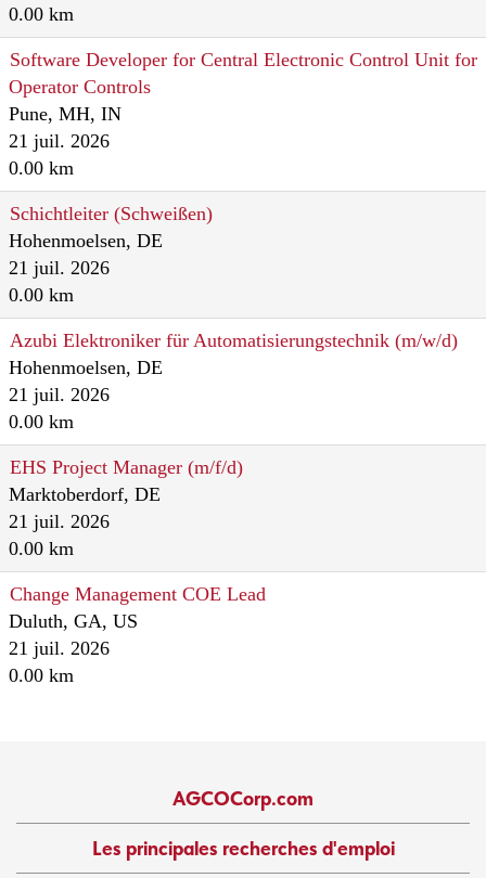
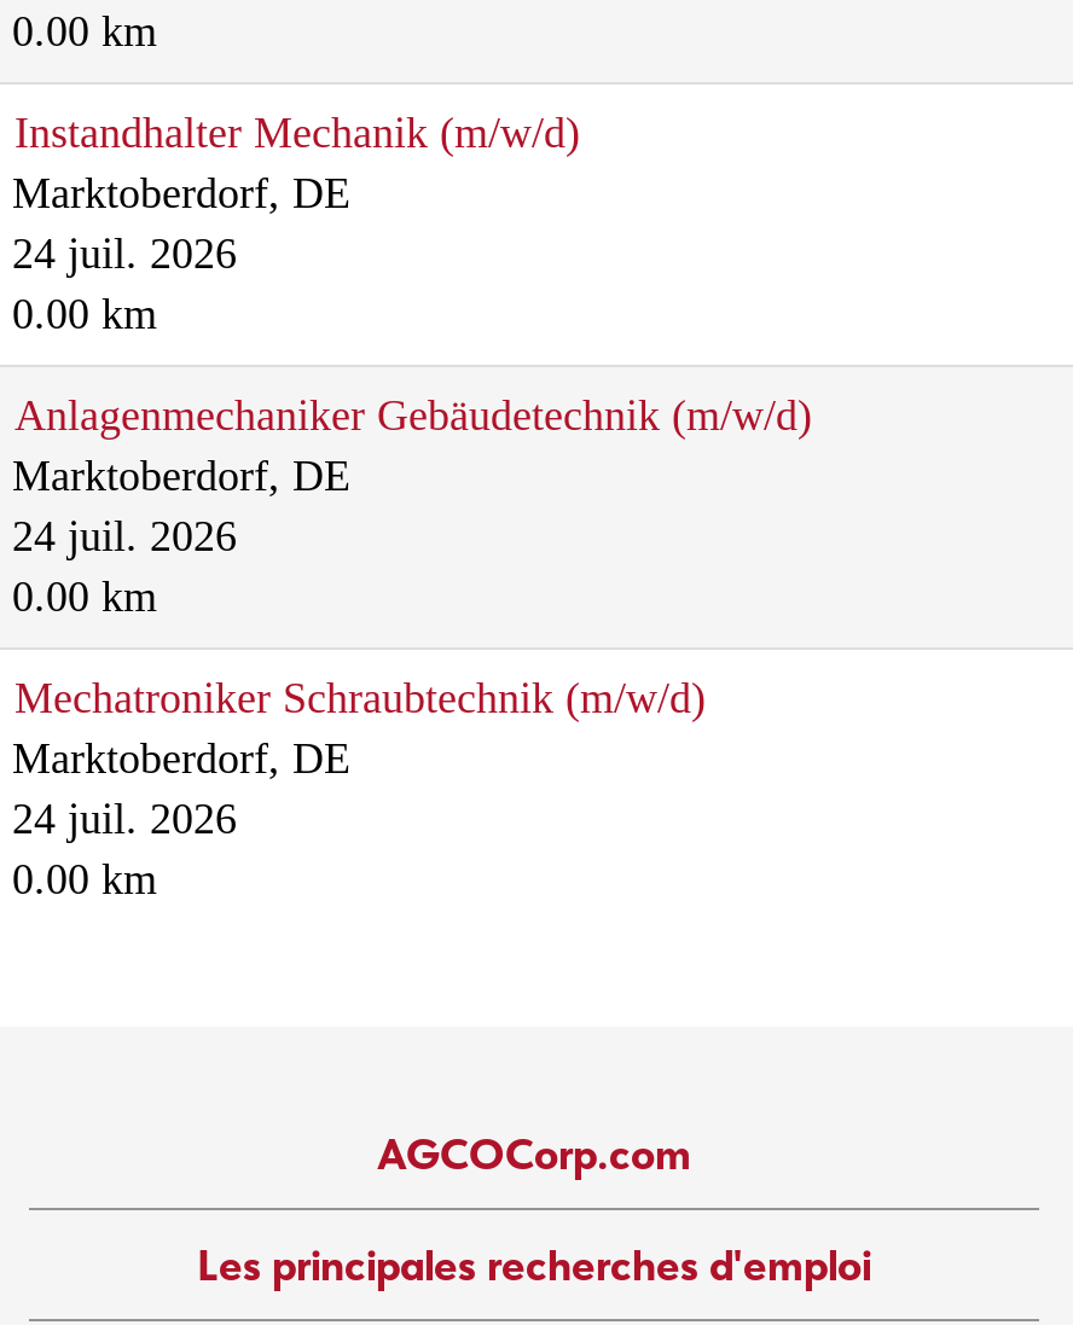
- Software Developer for Central Electronic Control Unit for
- Operator Controls
- Pune, MH, IN
- 21 juil. 2026
+ Instandhalter Mechanik (m/w/d)
+ Marktoberdorf, DE
+ 24 juil. 2026

- Schichtleiter (Schweißen)
- Hohenmoelsen, DE
- 21 juil. 2026
+ Anlagenmechaniker Gebäudetechnik (m/w/d)
+ Marktoberdorf, DE
+ 24 juil. 2026

- Azubi Elektroniker für Automatisierungstechnik (m/w/d)
- Hohenmoelsen, DE
- 21 juil. 2026
- 0.00 km
- EHS Project Manager (m/f/d)
+ Mechatroniker Schraubtechnik (m/w/d)

- 21 juil. 2026
- 0.00 km
- Change Management COE Lead
- Duluth, GA, US
- 21 juil. 2026
+ 24 juil. 2026
